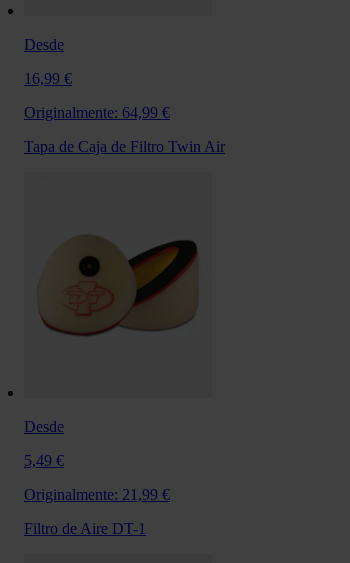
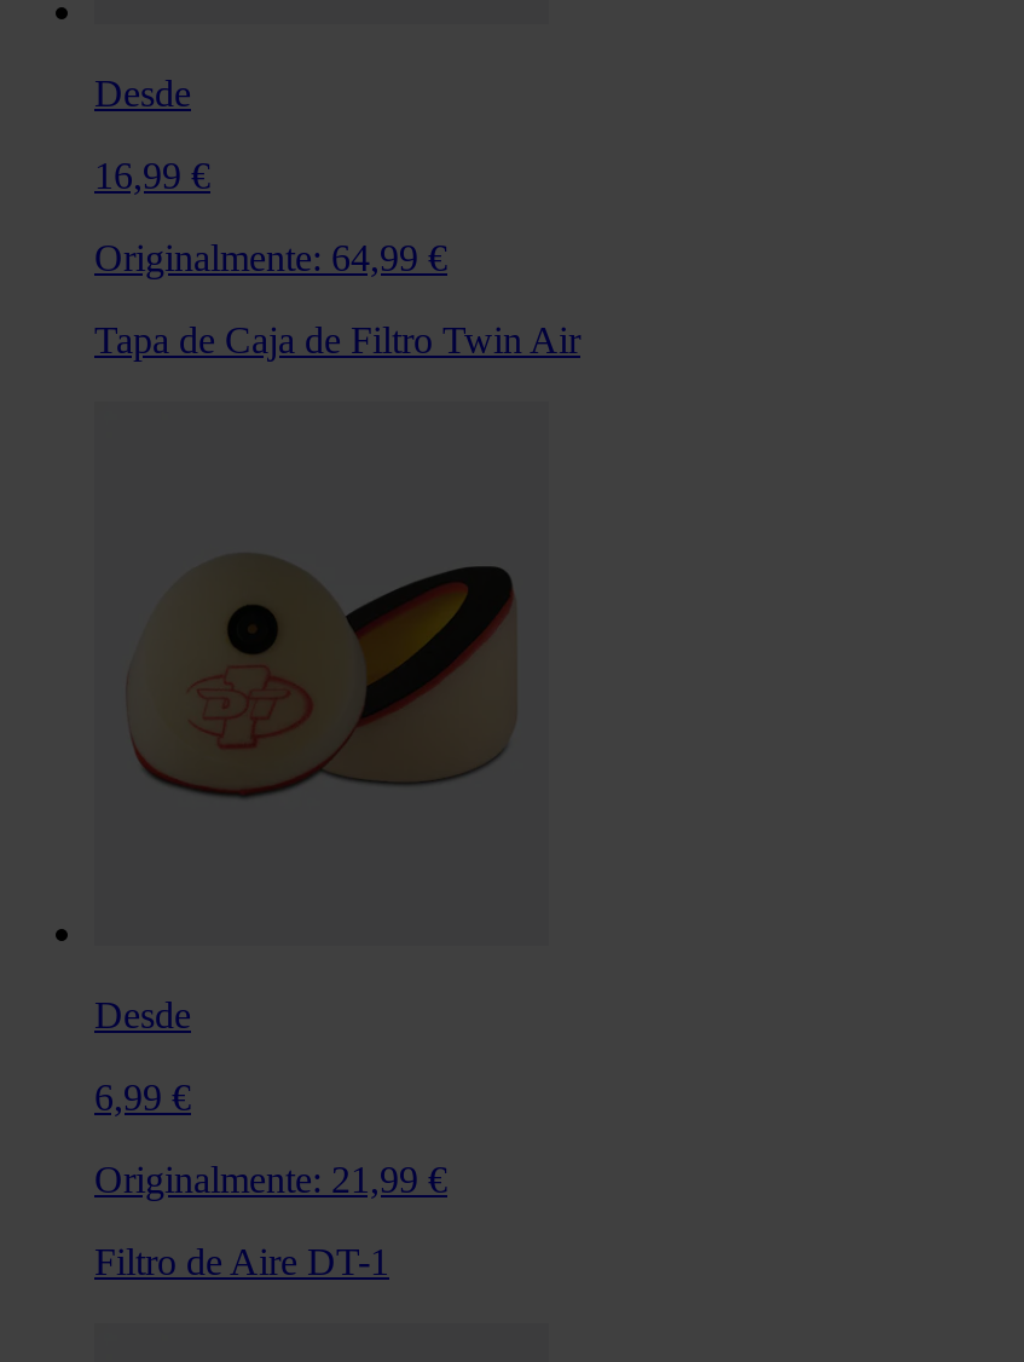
- 5,49 €
+ 6,99 €
